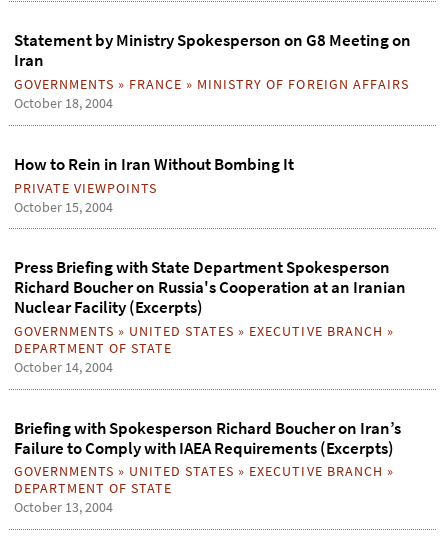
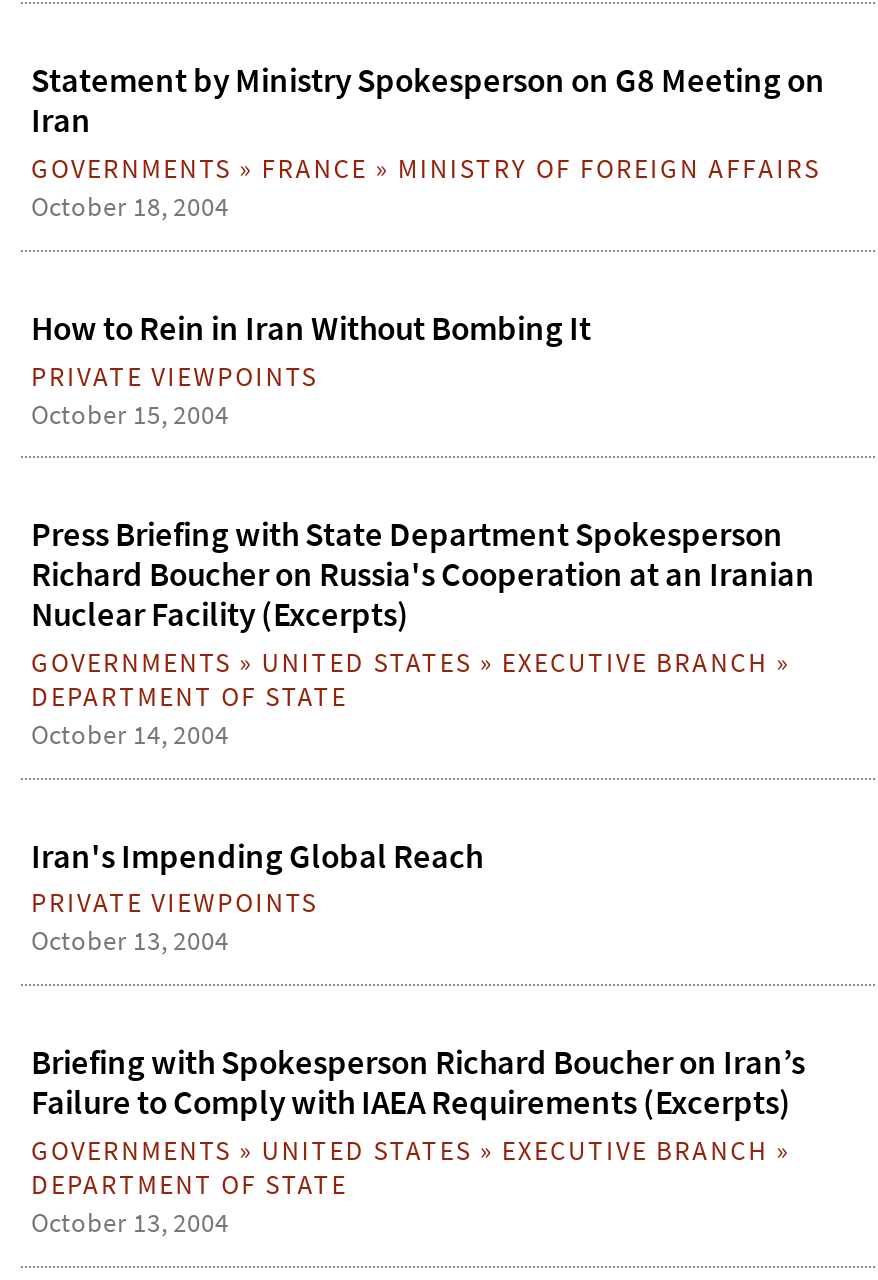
+ Iran's Impending Global Reach
+ PRIVATE VIEWPOINTS
+ October 13, 2004
